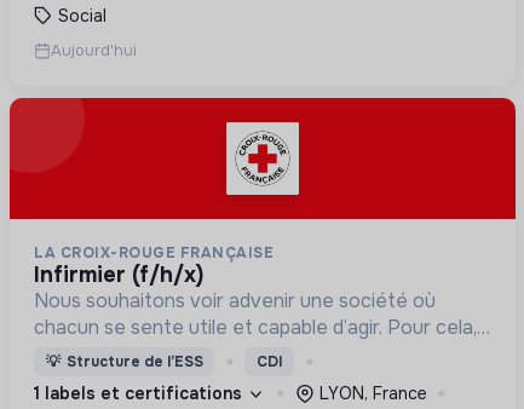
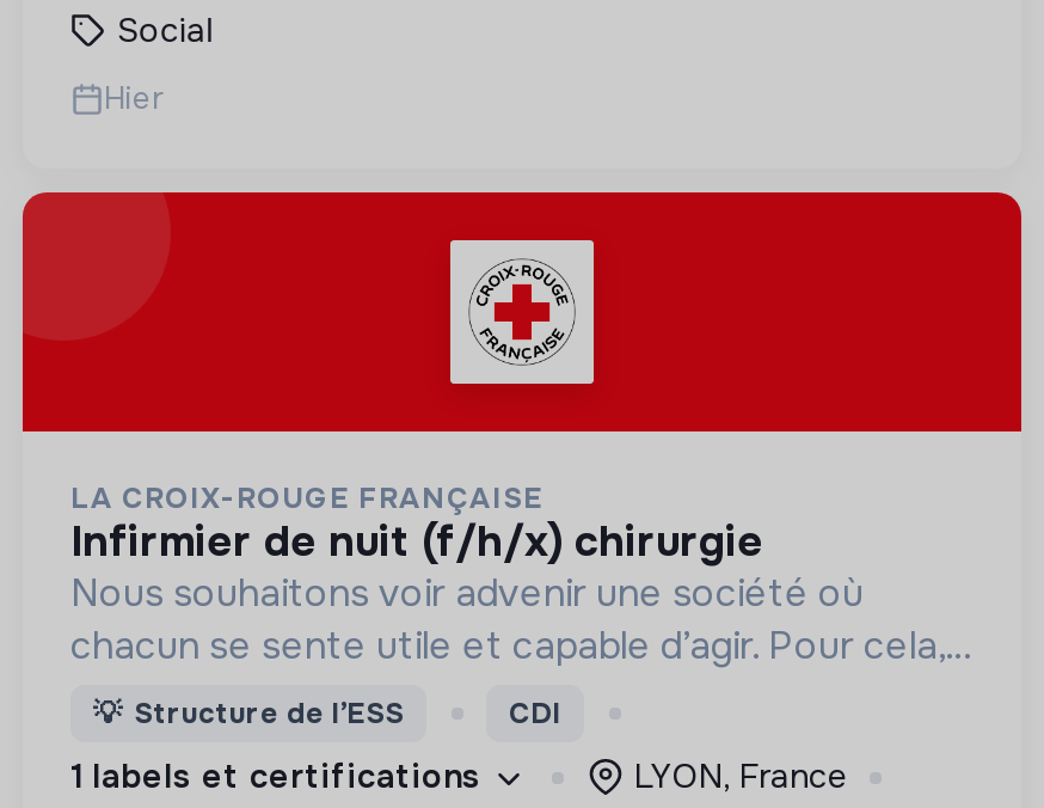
- Aujourd'hui
+ Hier

- infirmier (f/h/x)
+ infirmier de nuit (f/h/x) chirurgie
